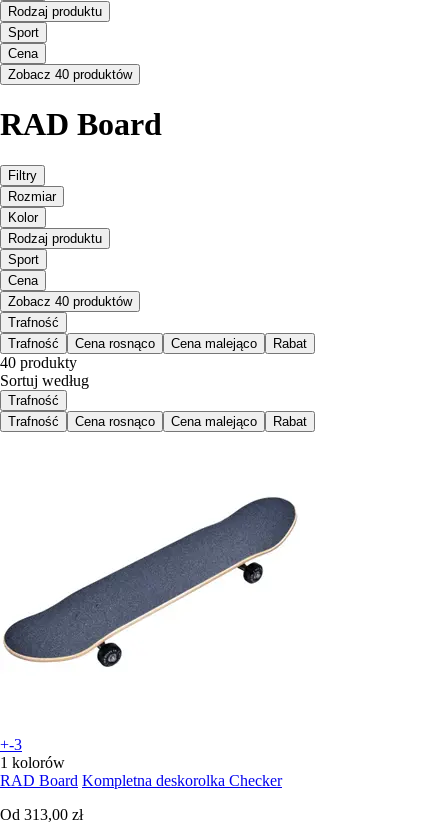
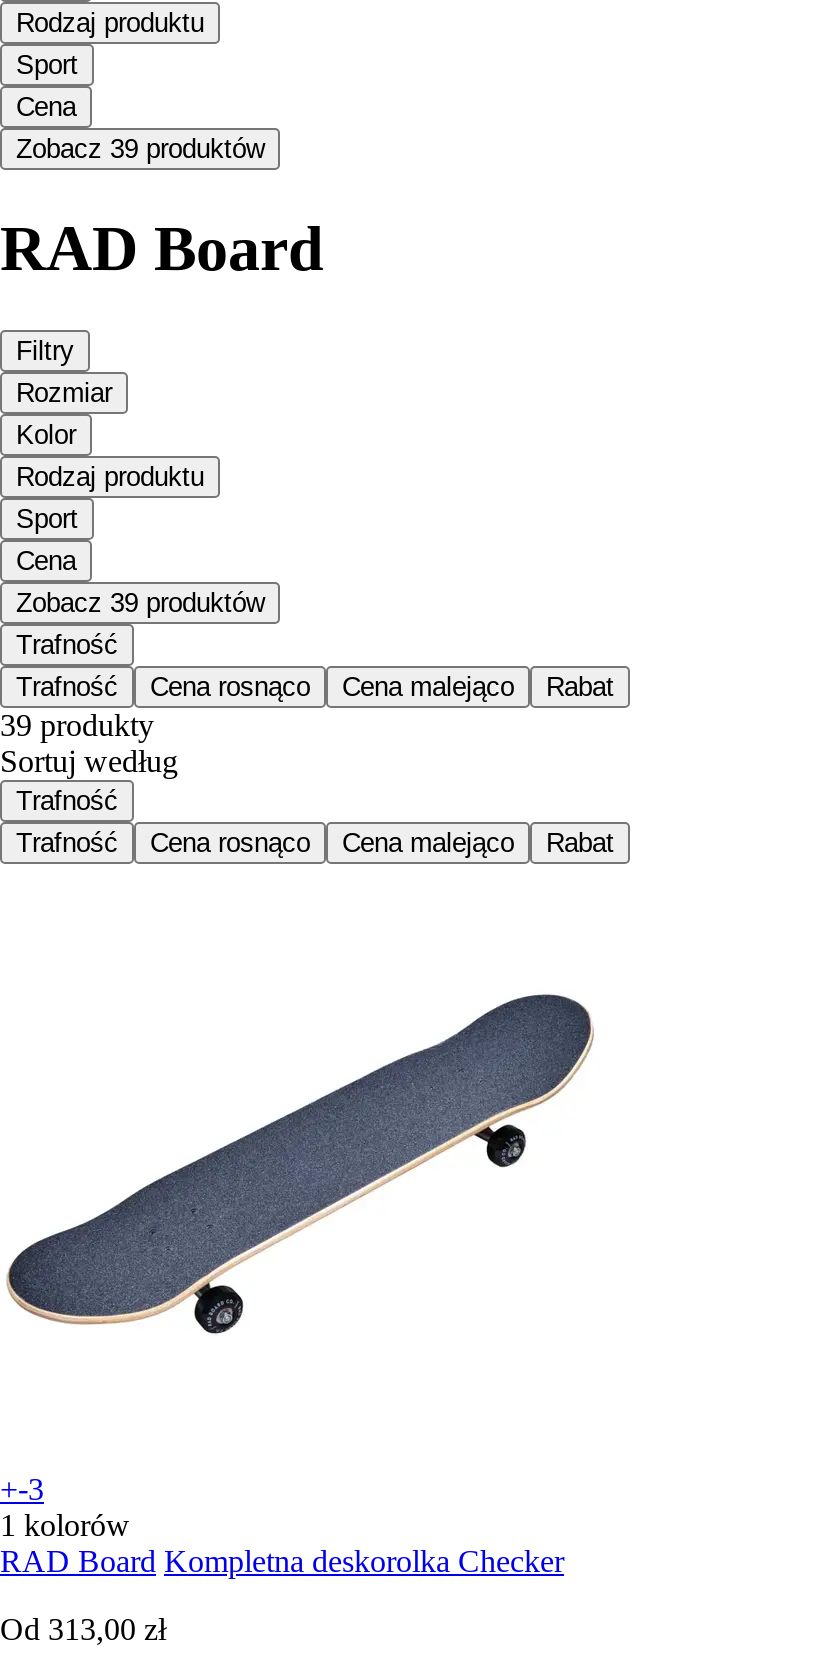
- Zobacz 40 produktów
+ Zobacz 39 produktów

- Zobacz 40 produktów
+ Zobacz 39 produktów

- 40 produkty
+ 39 produkty
